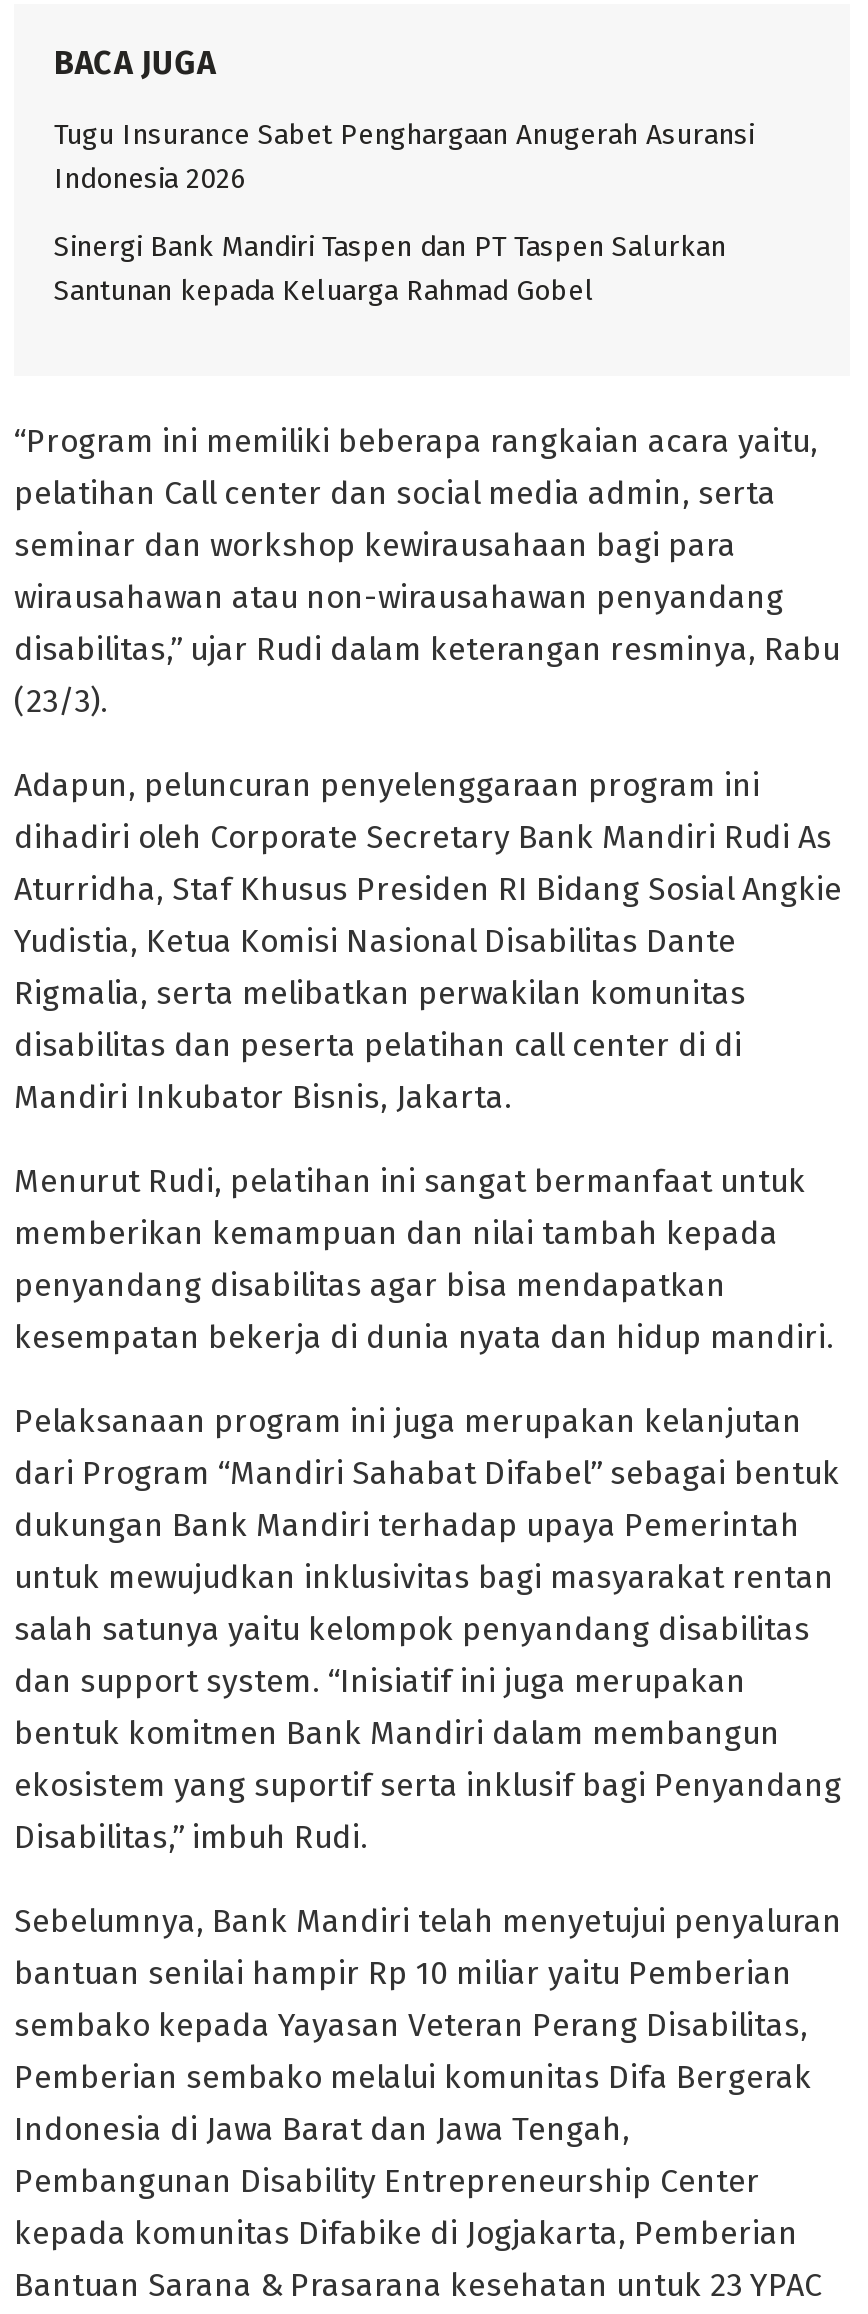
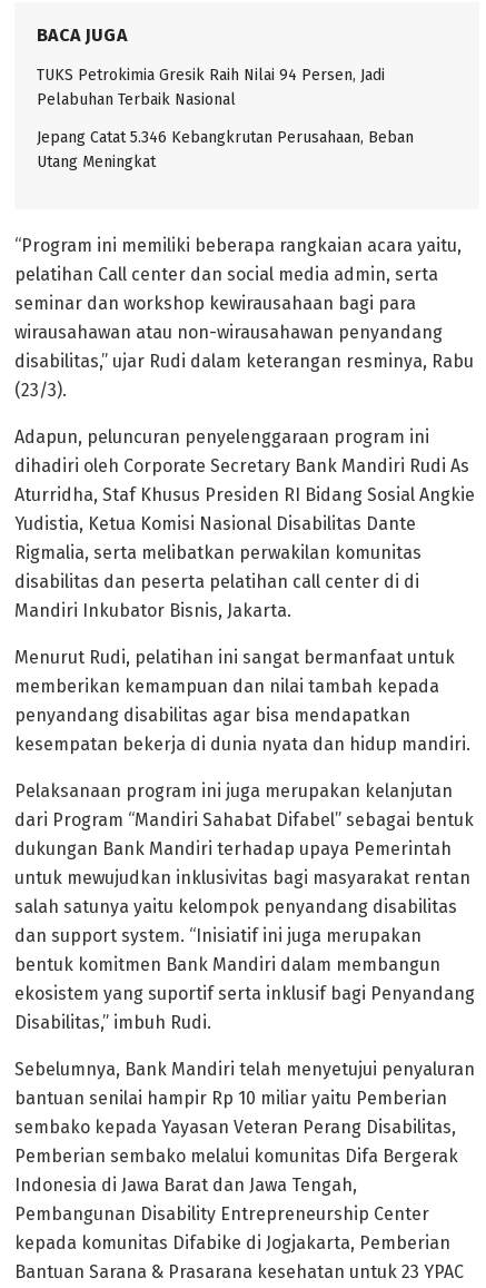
- Tugu Insurance Sabet Penghargaan Anugerah Asuransi
- Indonesia 2026
+ TUKS Petrokimia Gresik Raih Nilai 94 Persen, Jadi
+ Pelabuhan Terbaik Nasional

- Sinergi Bank Mandiri Taspen dan PT Taspen Salurkan
- Santunan kepada Keluarga Rahmad Gobel
+ Jepang Catat 5.346 Kebangkrutan Perusahaan, Beban
+ Utang Meningkat
